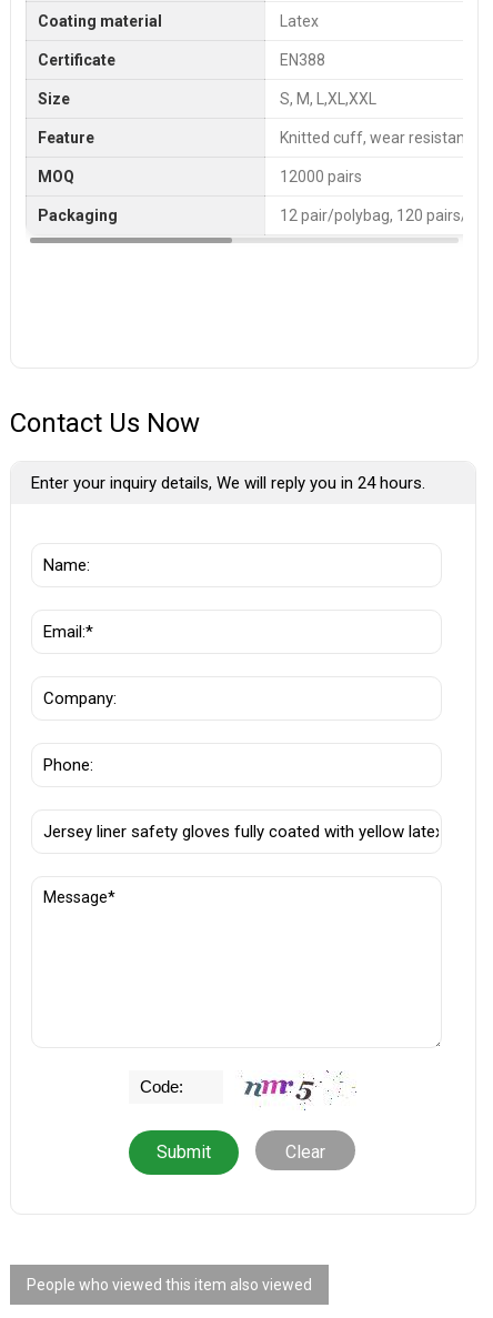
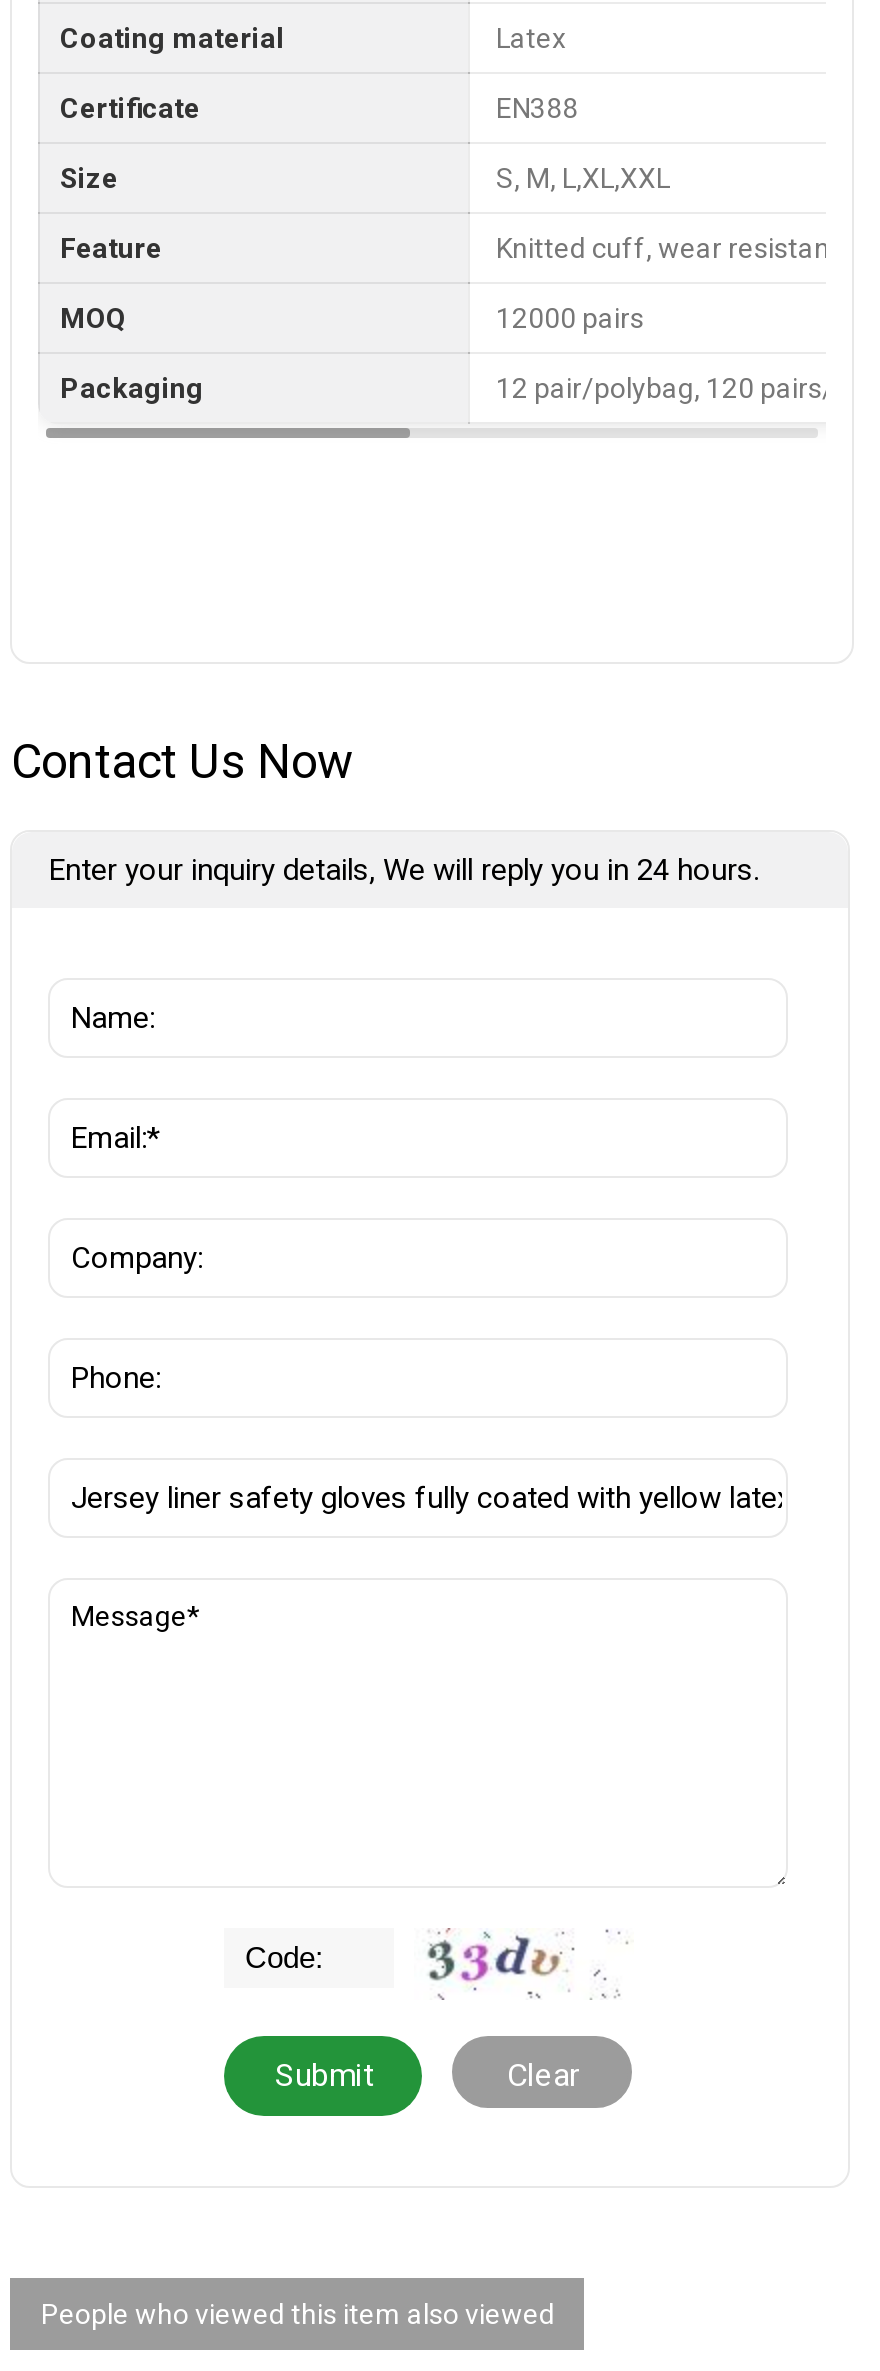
- [image]
+ [image]
